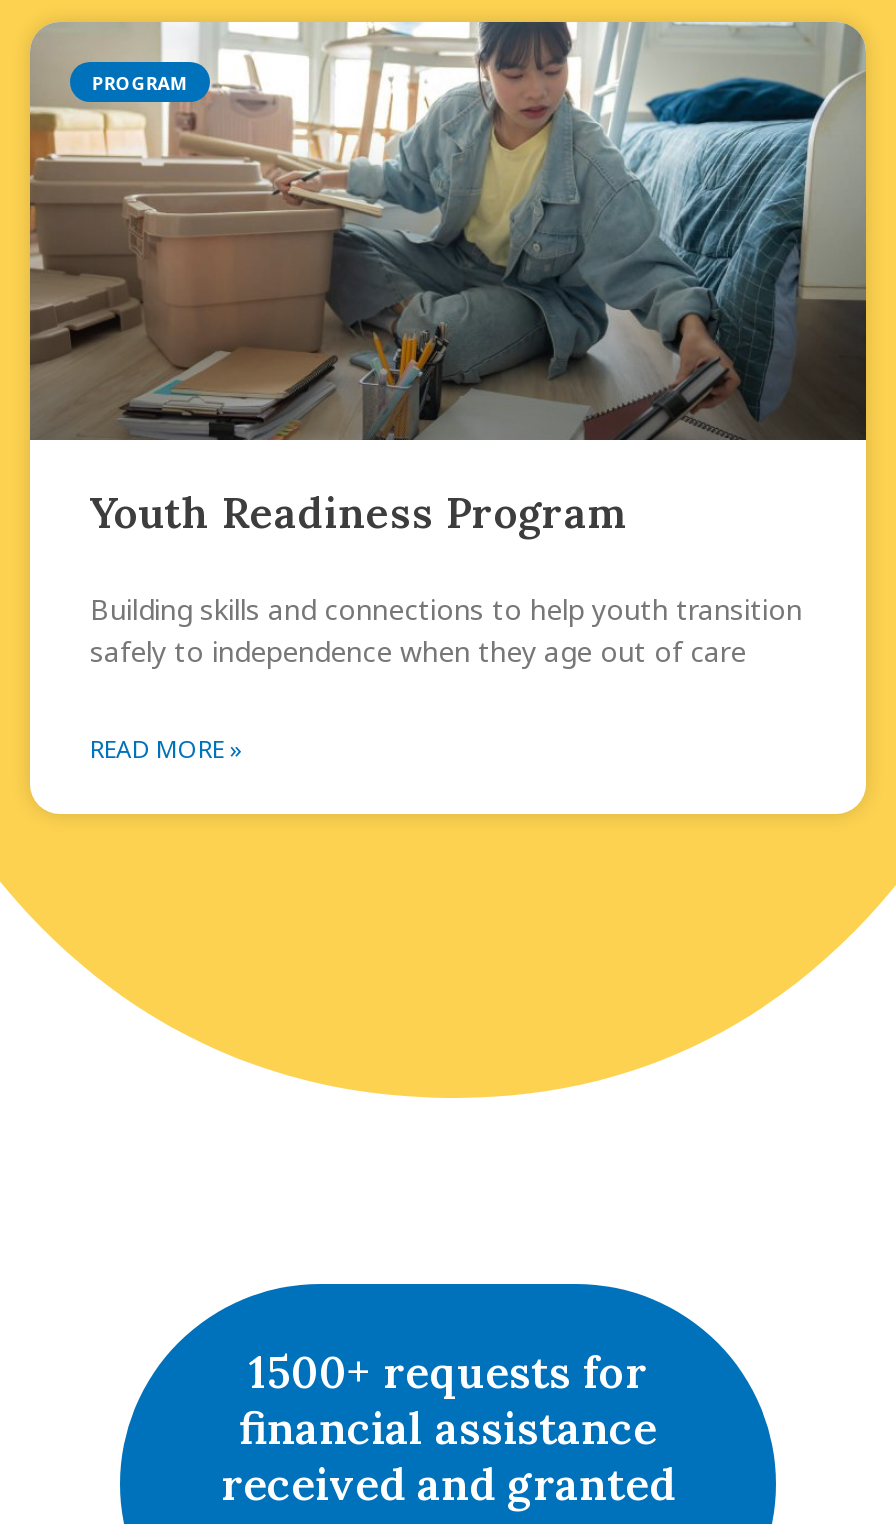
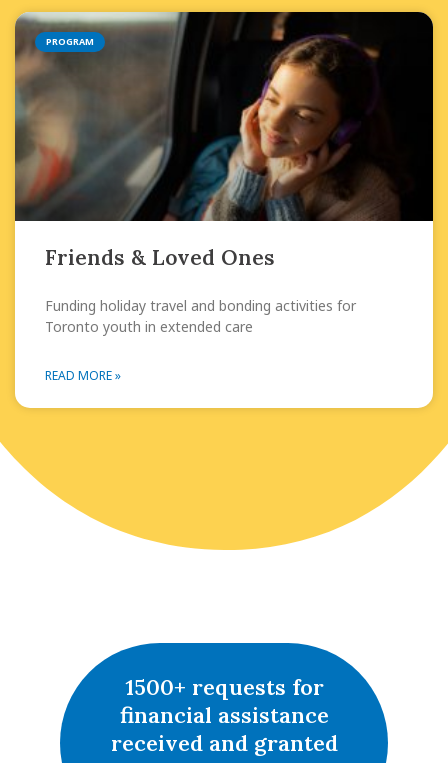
- [image]
- Youth Readiness Program
+ [image]
+ Friends & Loved Ones

- Building skills and connections to help youth transition
- safely to independence when they age out of care
+ Funding holiday travel and bonding activities for
+ Toronto youth in extended care
